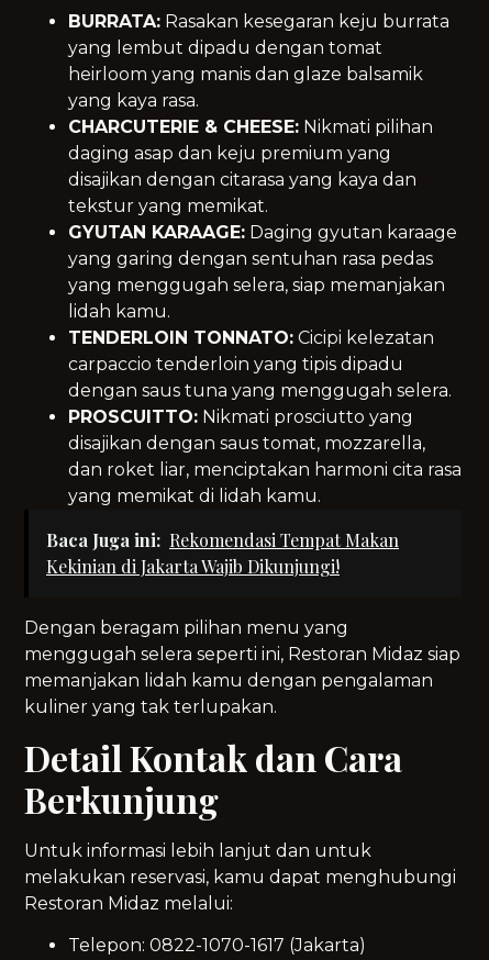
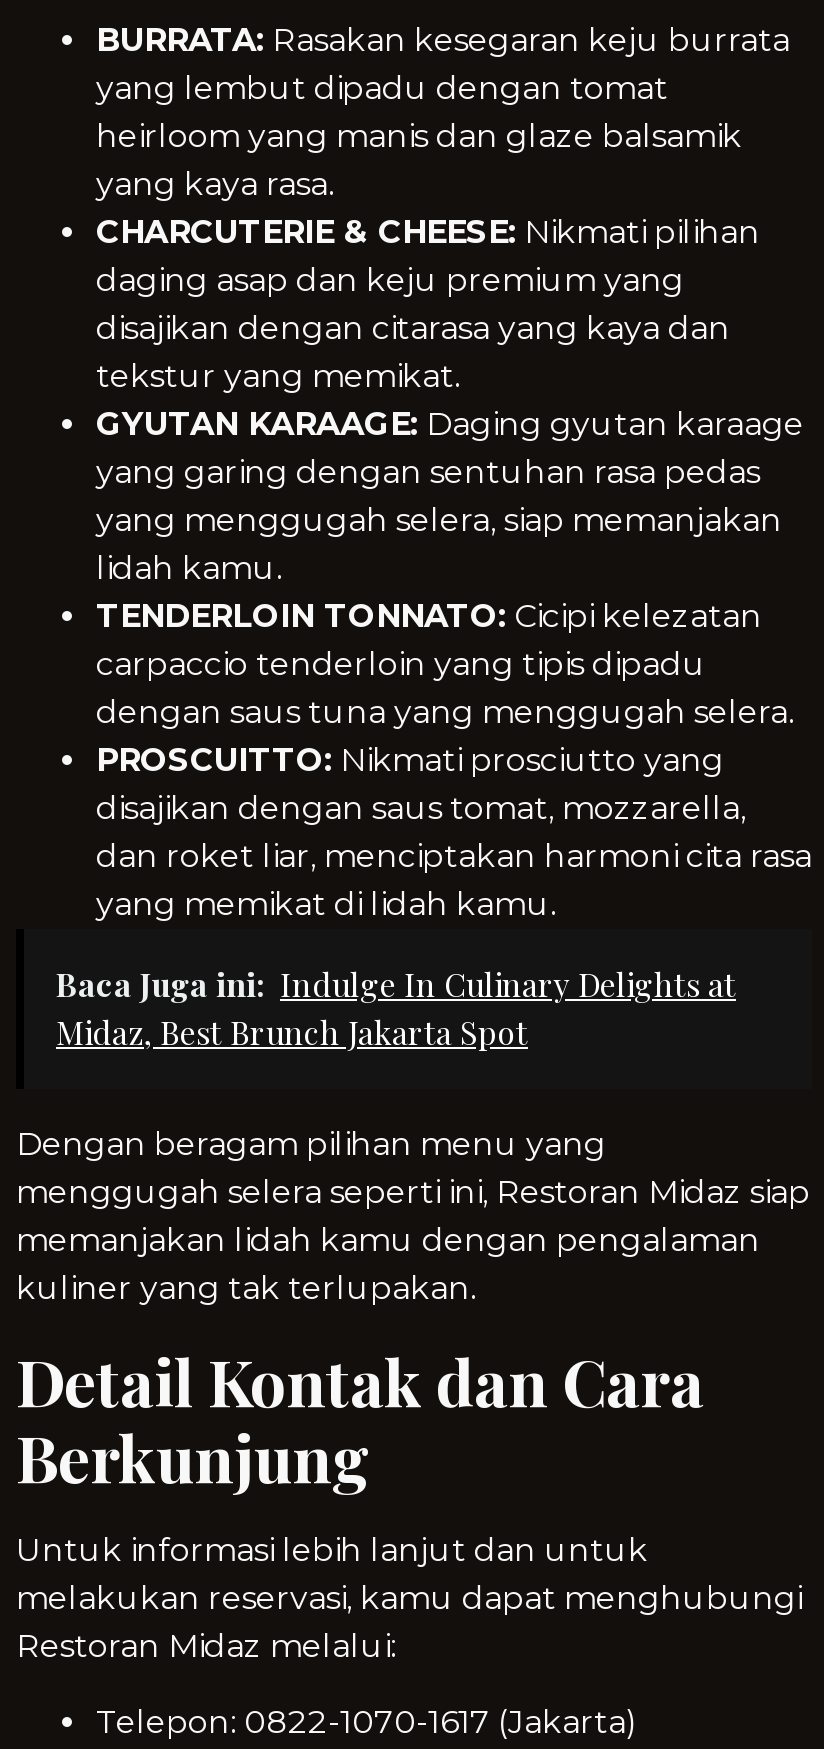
- Baca Juga ini: Rekomendasi Tempat Makan
- Kekinian di Jakarta Wajib Dikunjungi!
+ Baca Juga ini: Indulge In Culinary Delights at
+ Midaz, Best Brunch Jakarta Spot
